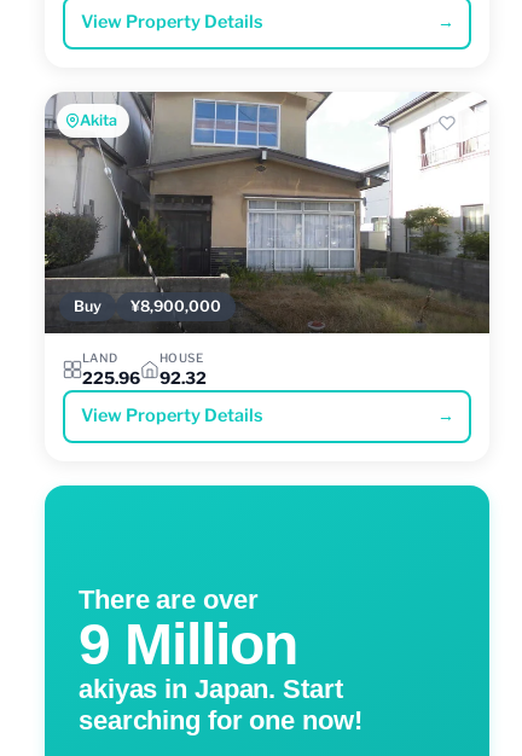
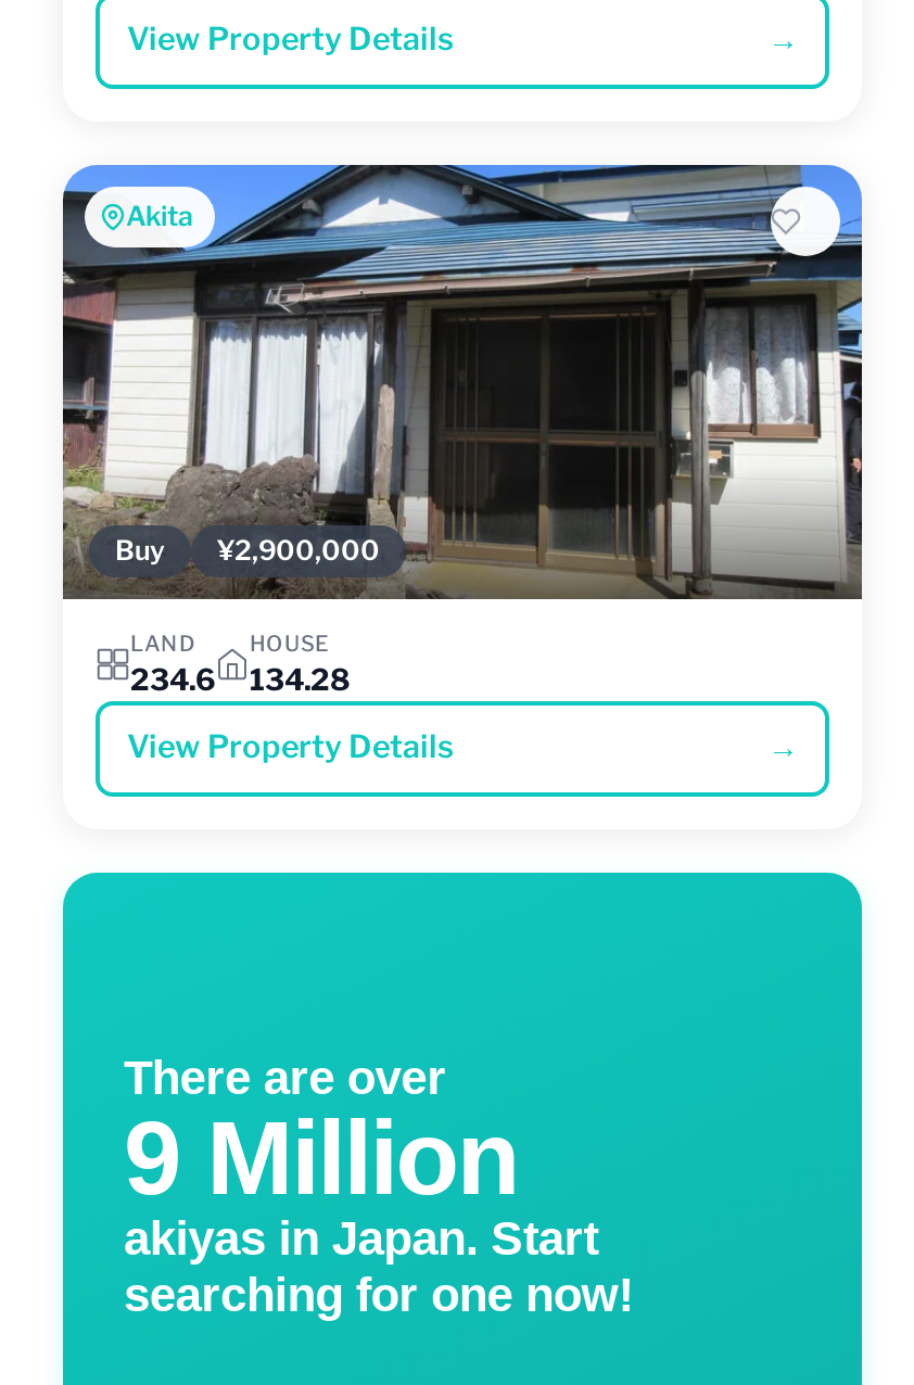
- [image]
- Buy ¥8,900,000
+ [image]
+ Buy ¥2,900,000

- 225.96
+ 234.6

- 92.32
+ 134.28
